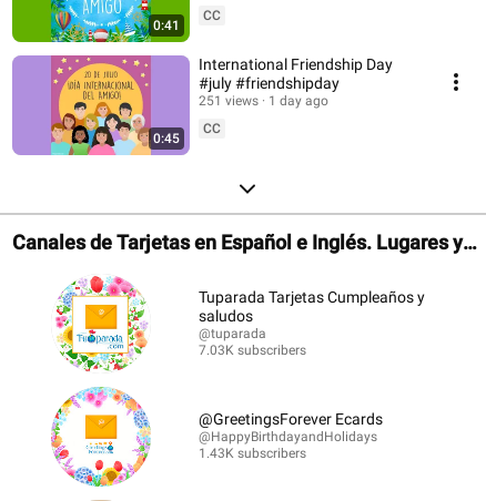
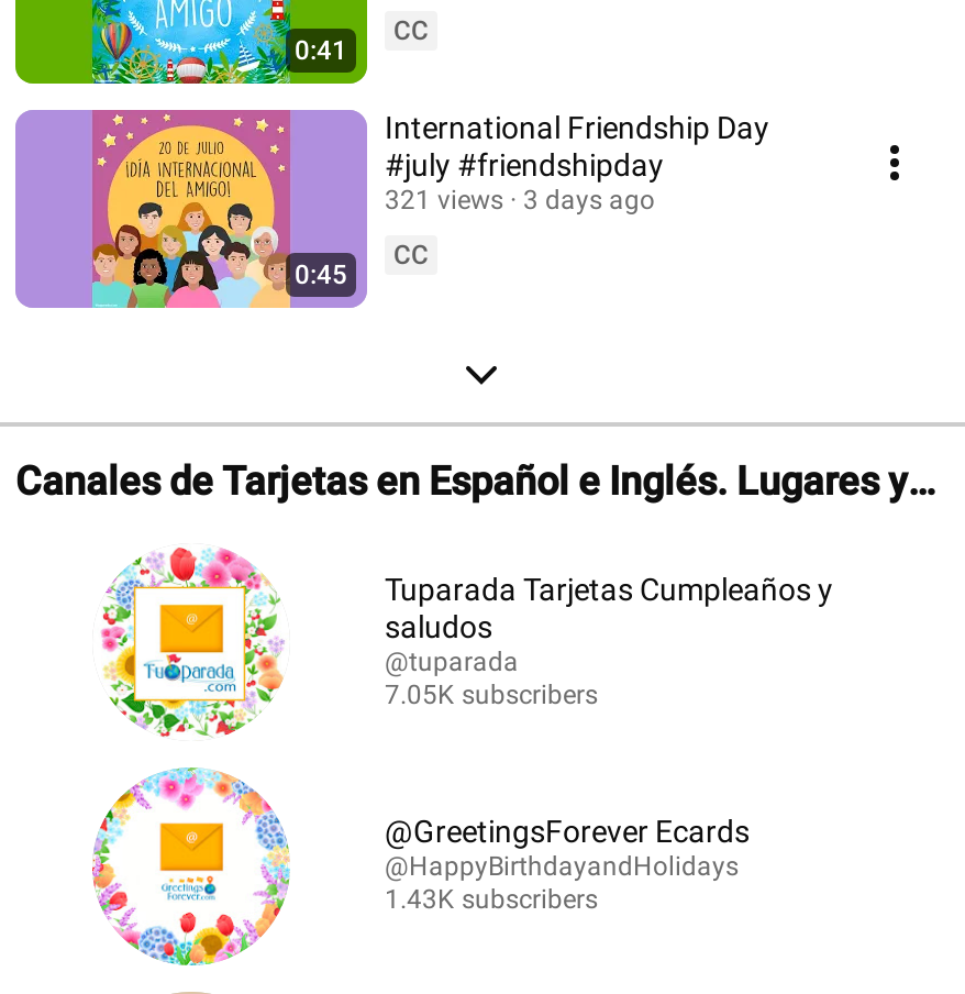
- 251 views
+ 321 views

- 1 day ago
+ 3 days ago

- 7.03K subscribers
+ 7.05K subscribers
